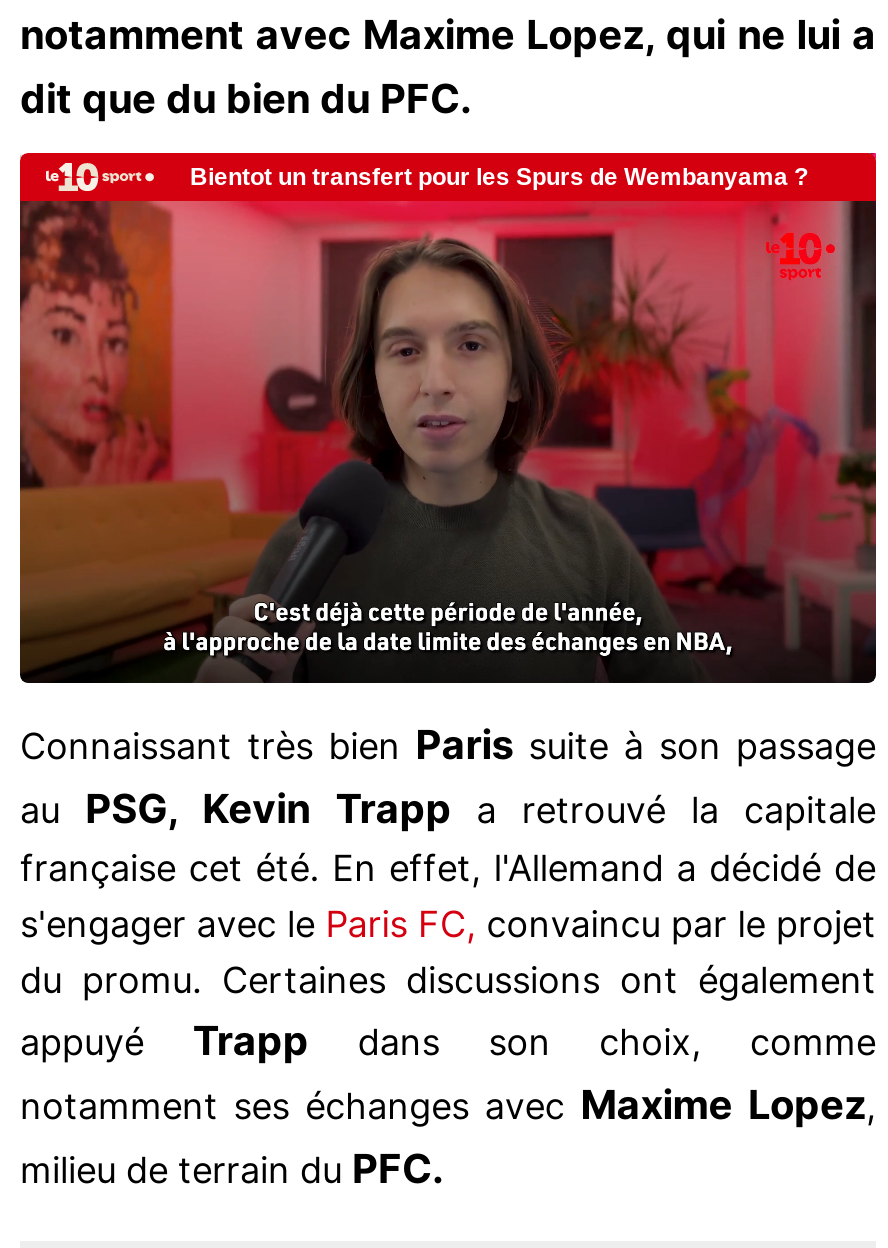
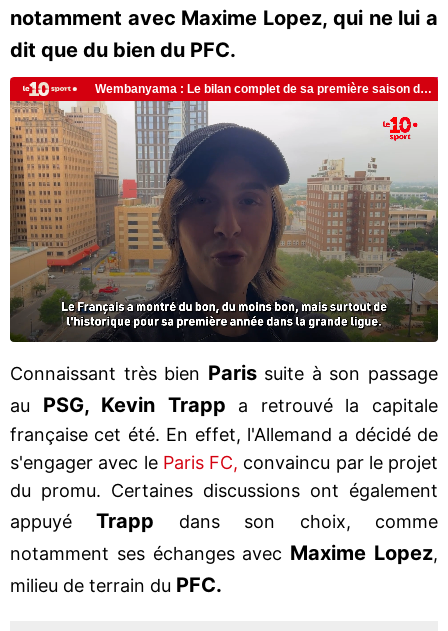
- [image]
+ [image]
